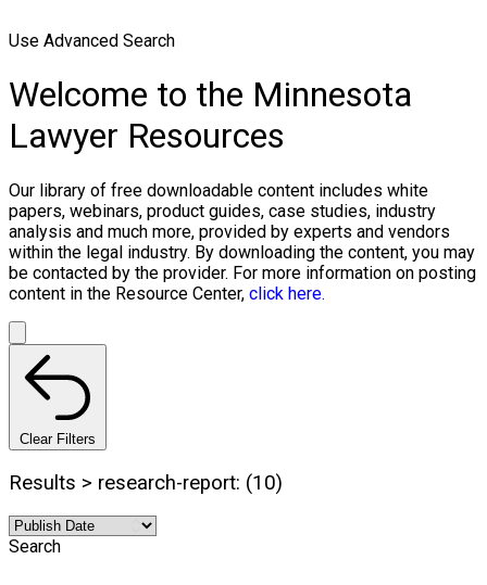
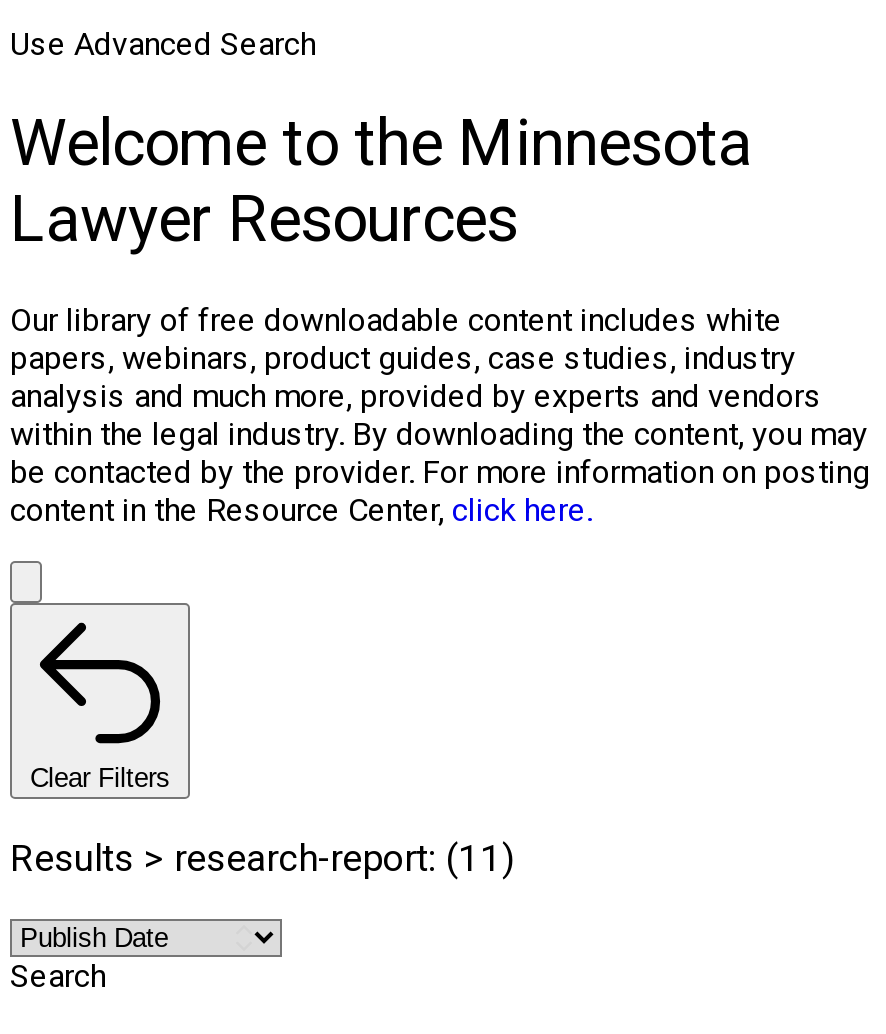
- Results > research-report: (10)
+ Results > research-report: (11)
